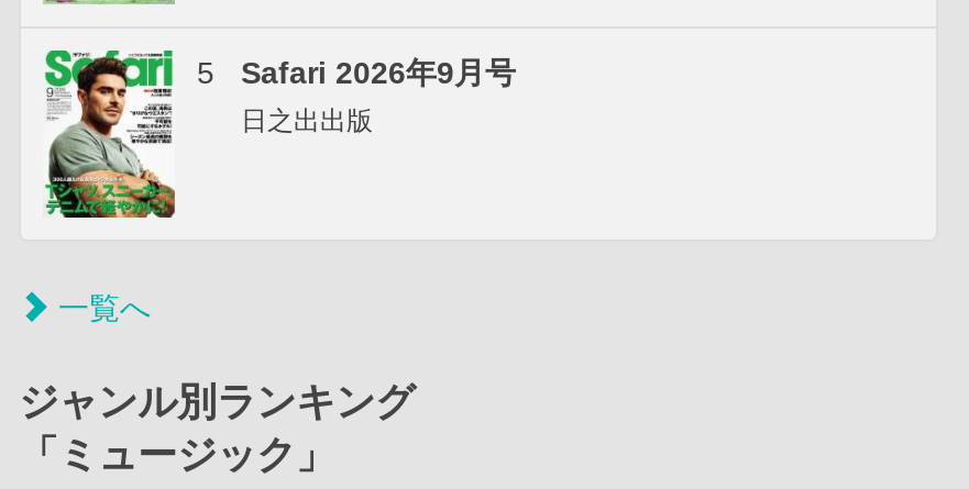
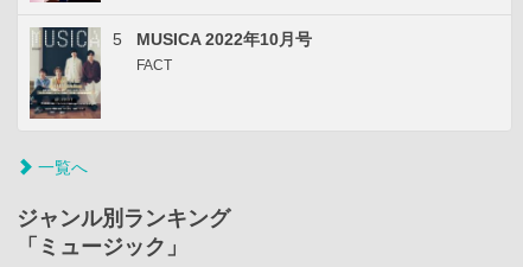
- [image]
- Safari 2026年9月号
- 日之出出版
+ [image]
+ MUSICA 2022年10月号
+ FACT
